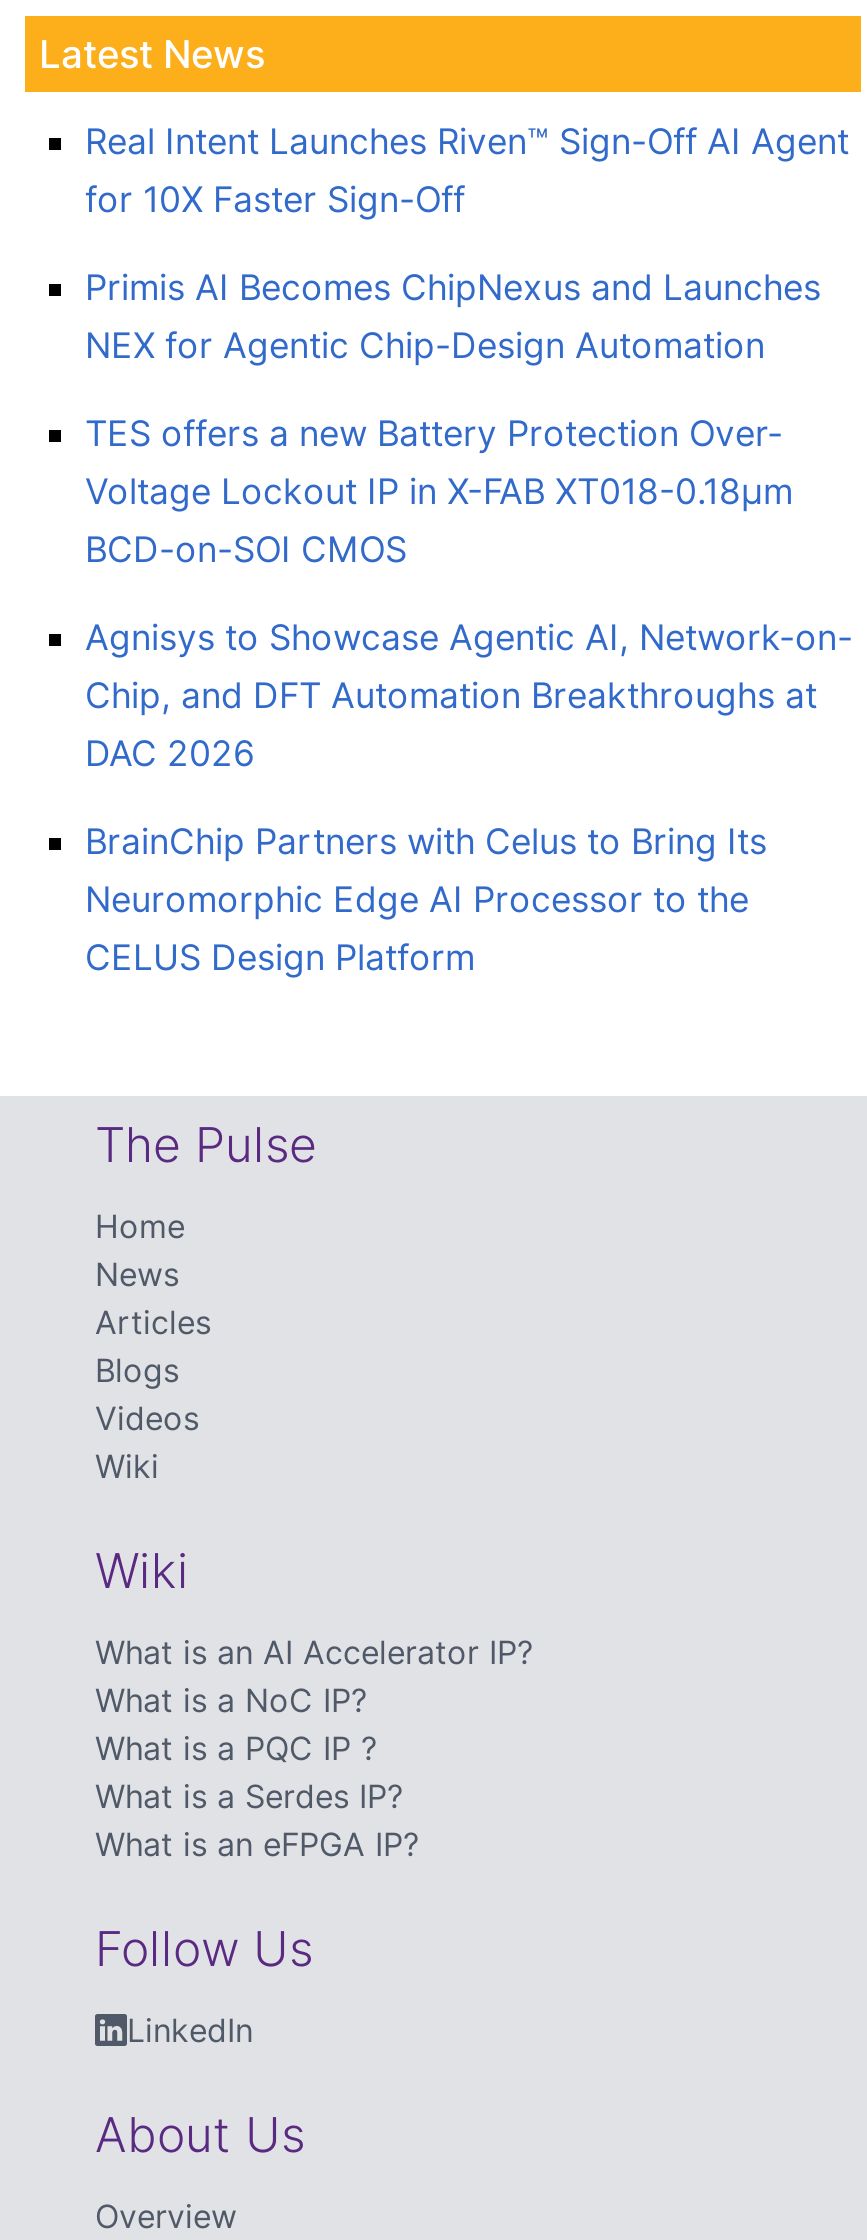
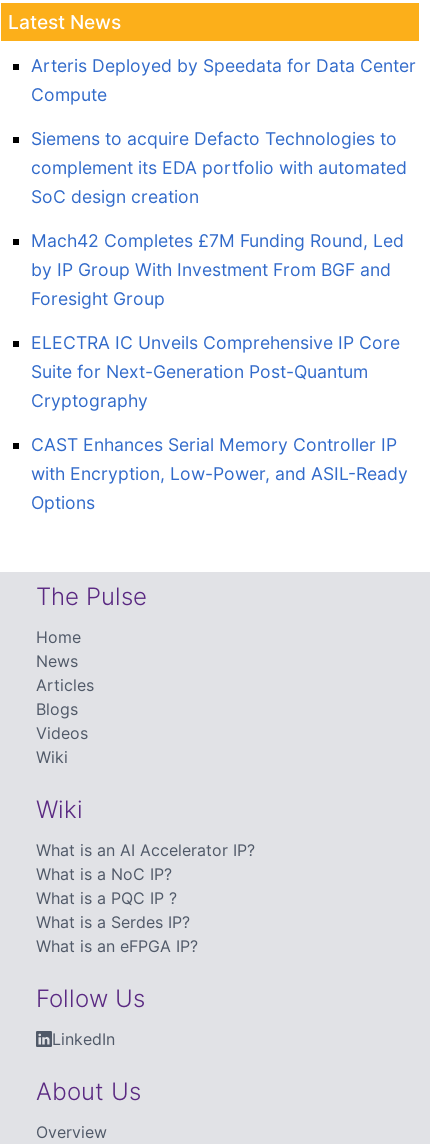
- Real Intent Launches Riven™ Sign-Off AI Agent
- for 10X Faster Sign-Off
+ Arteris Deployed by Speedata for Data Center
+ Compute

- Primis AI Becomes ChipNexus and Launches
- NEX for Agentic Chip-Design Automation
+ Siemens to acquire Defacto Technologies to
+ complement its EDA portfolio with automated
+ SoC design creation

- TES offers a new Battery Protection Over-
- Voltage Lockout IP in X-FAB XT018-0.18µm
- BCD-on-SOI CMOS
+ Mach42 Completes £7M Funding Round, Led
+ by IP Group With Investment From BGF and
+ Foresight Group

- Agnisys to Showcase Agentic AI, Network-on-
- Chip, and DFT Automation Breakthroughs at
- DAC 2026
+ ELECTRA IC Unveils Comprehensive IP Core
+ Suite for Next-Generation Post-Quantum
+ Cryptography

- BrainChip Partners with Celus to Bring Its
- Neuromorphic Edge AI Processor to the
- CELUS Design Platform
+ CAST Enhances Serial Memory Controller IP
+ with Encryption, Low-Power, and ASIL-Ready
+ Options
